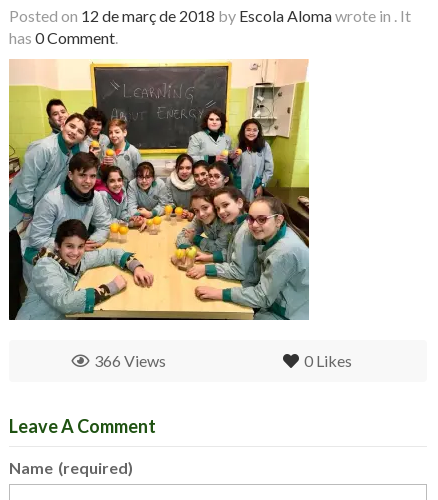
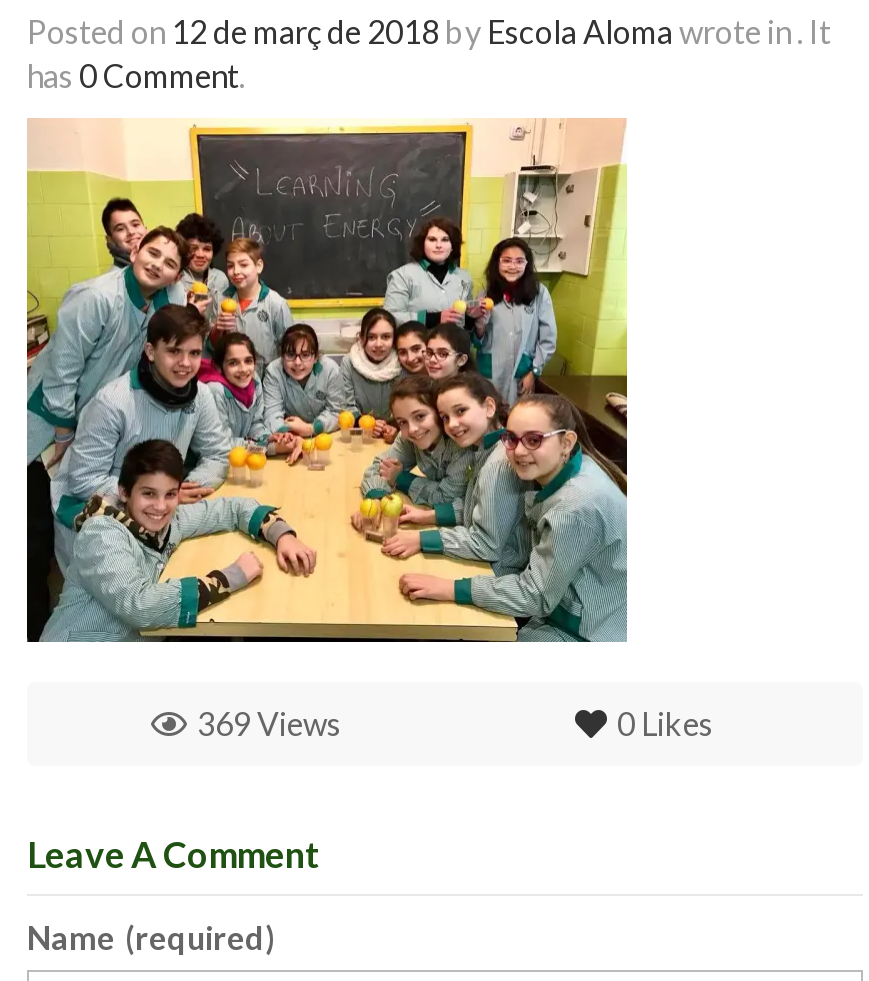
- 366 Views
+ 369 Views
